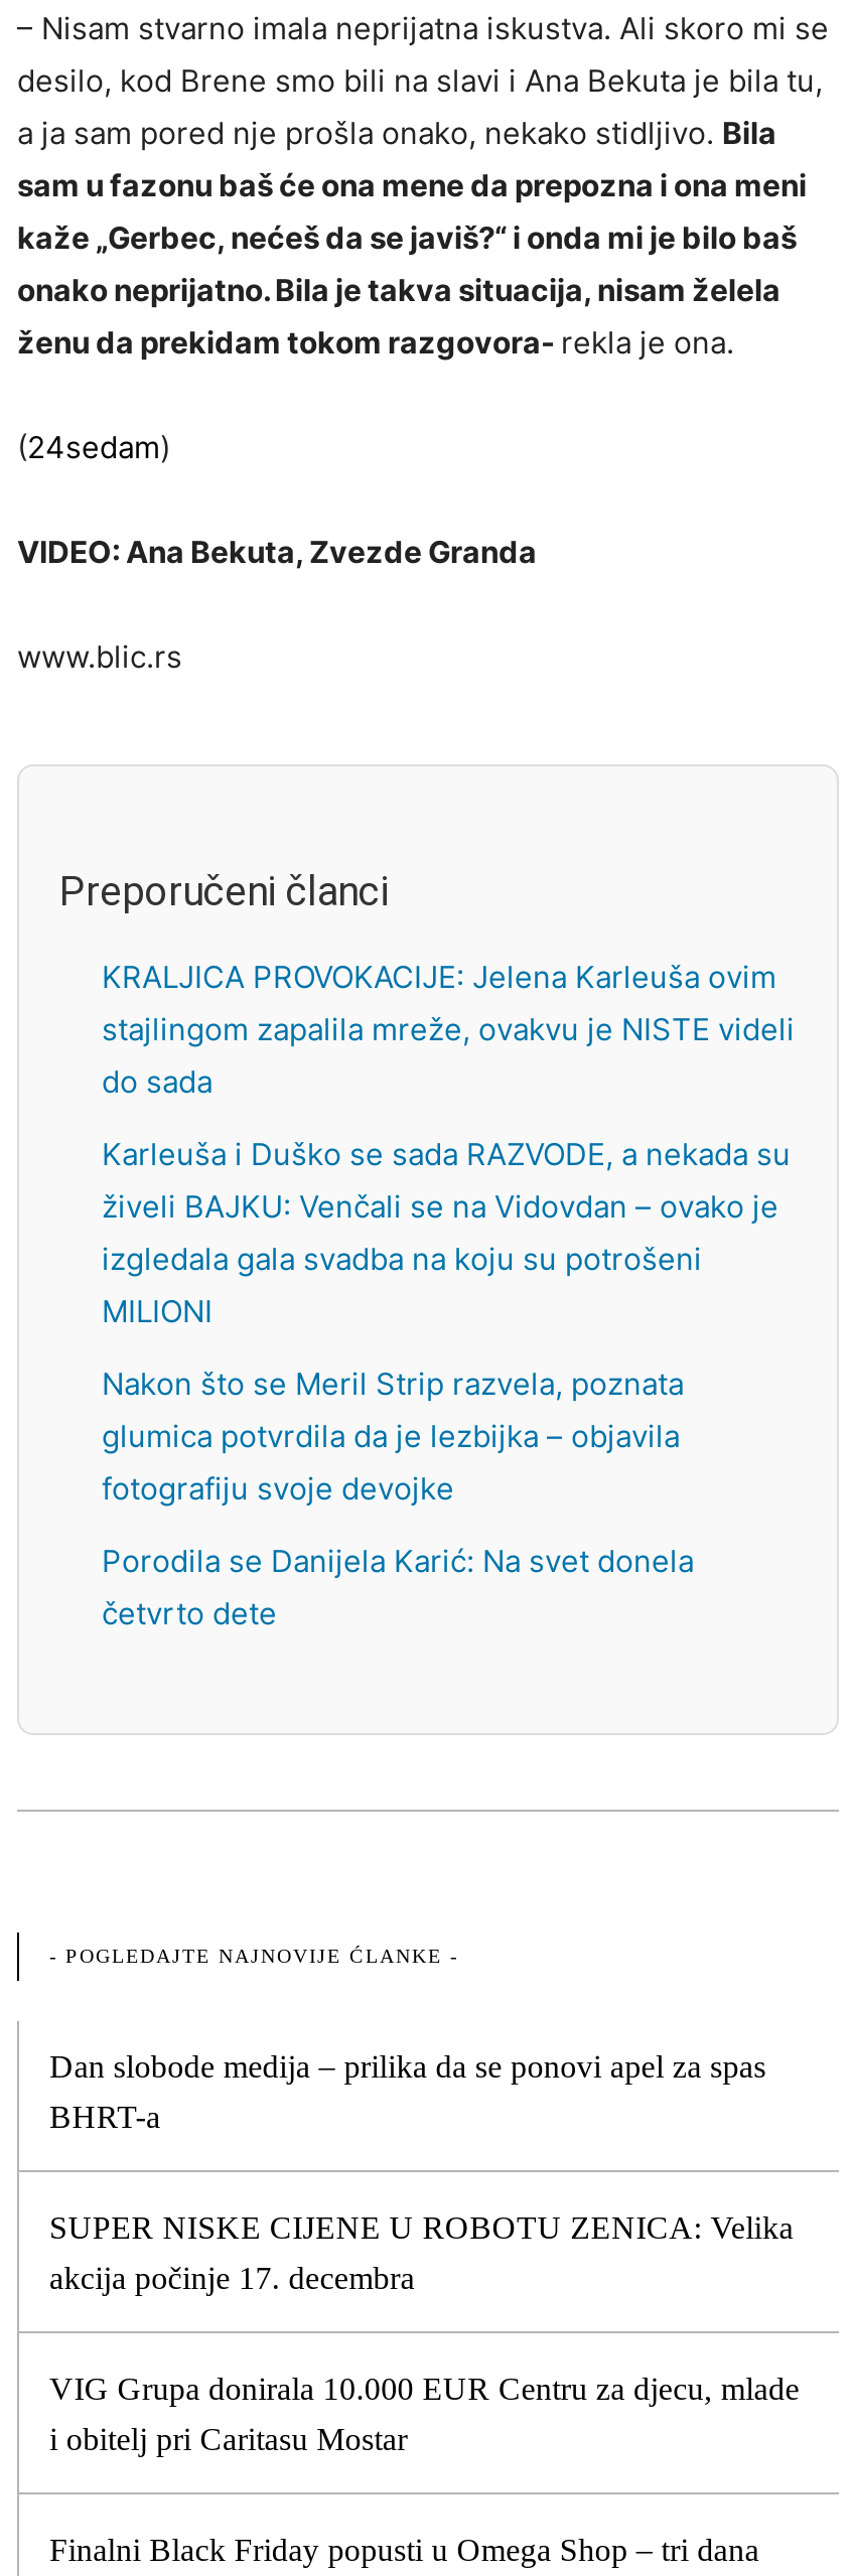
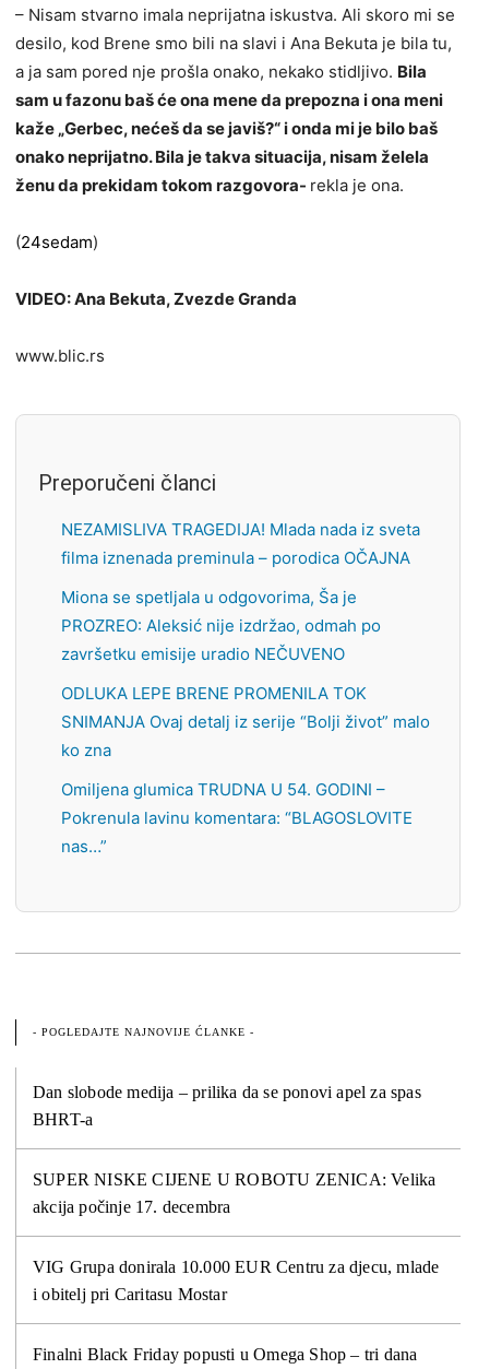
- KRALJICA PROVOKACIJE: Jelena Karleuša ovim
- stajlingom zapalila mreže, ovakvu je NISTE videli
- do sada
+ NEZAMISLIVA TRAGEDIJA! Mlada nada iz sveta
+ filma iznenada preminula – porodica OČAJNA

- Karleuša i Duško se sada RAZVODE, a nekada su
- živeli BAJKU: Venčali se na Vidovdan – ovako je
- izgledala gala svadba na koju su potrošeni
- MILIONI
+ Miona se spetljala u odgovorima, Ša je
+ PROZREO: Aleksić nije izdržao, odmah po
+ završetku emisije uradio NEČUVENO

- Nakon što se Meril Strip razvela, poznata
- glumica potvrdila da je lezbijka – objavila
- fotografiju svoje devojke
+ ODLUKA LEPE BRENE PROMENILA TOK
+ SNIMANJA Ovaj detalj iz serije “Bolji život” malo
+ ko zna

- Porodila se Danijela Karić: Na svet donela
- četvrto dete
+ Omiljena glumica TRUDNA U 54. GODINI –
+ Pokrenula lavinu komentara: “BLAGOSLOVITE
+ nas…”
